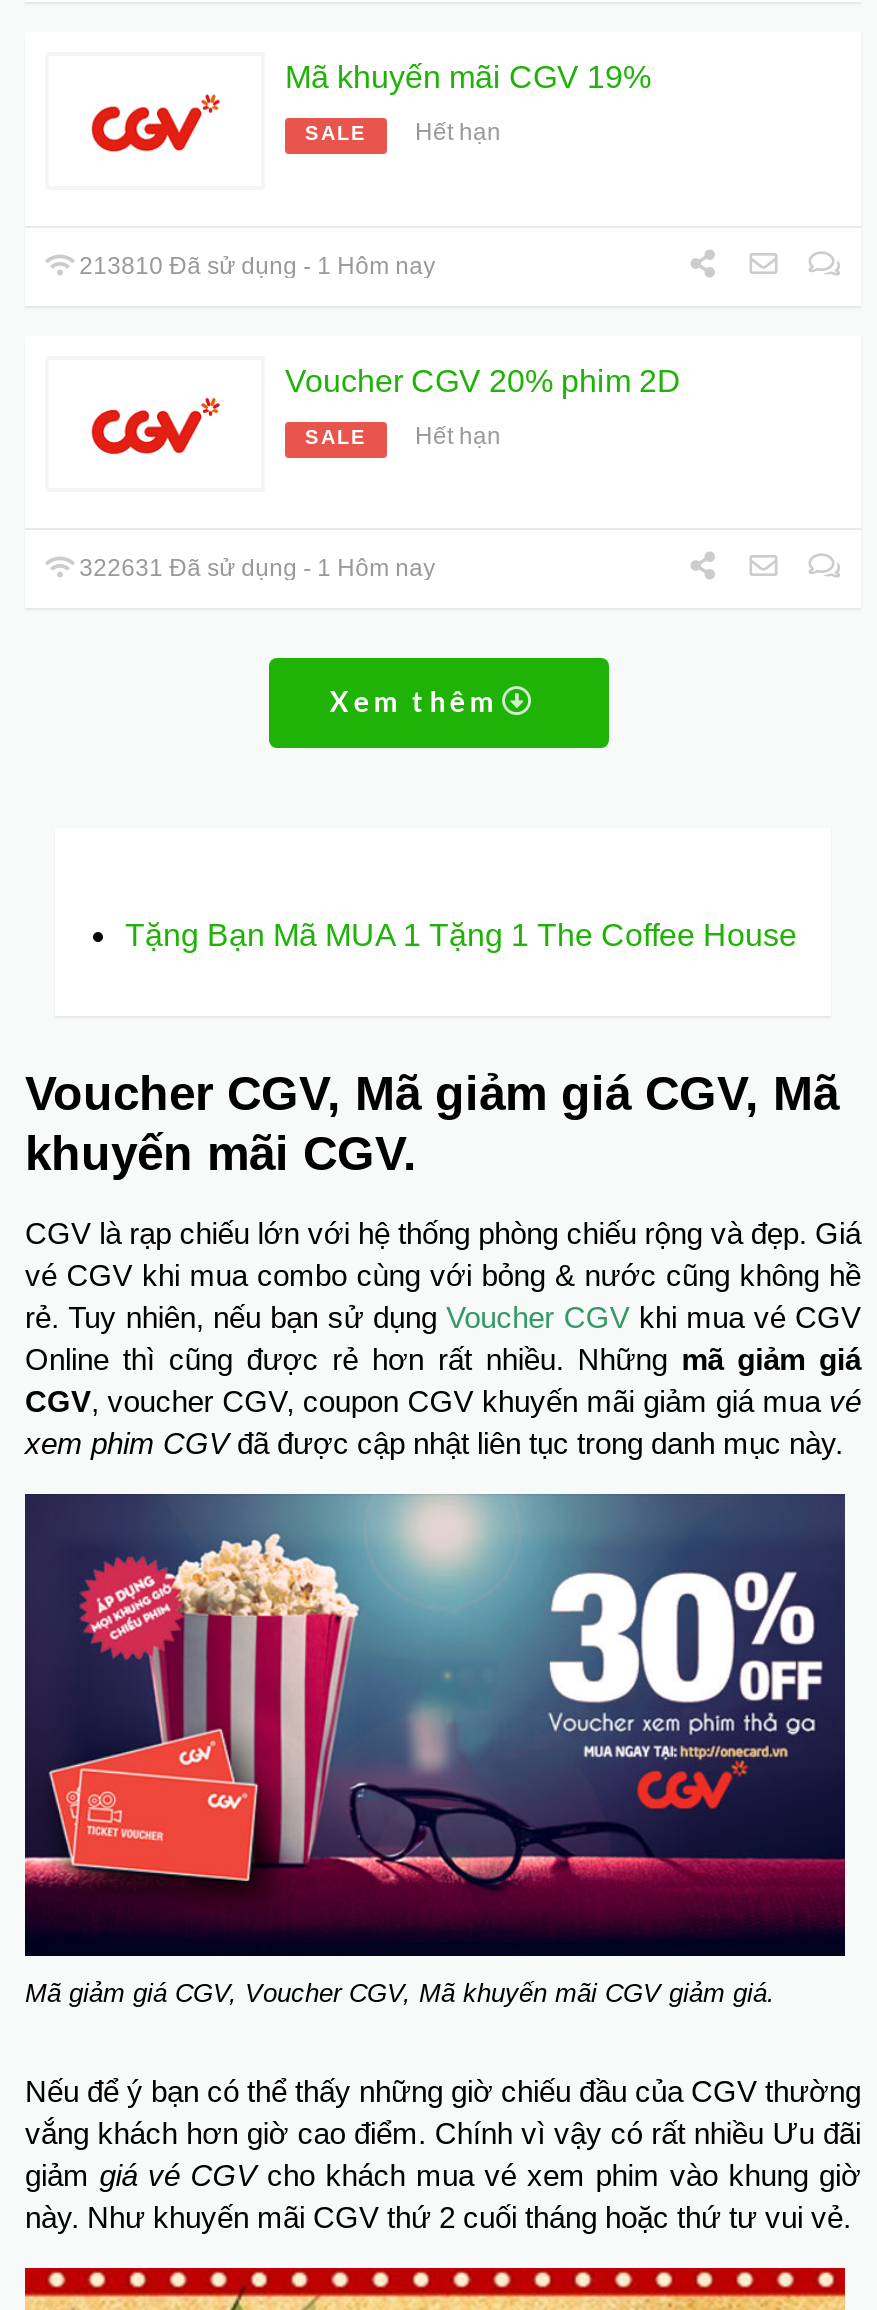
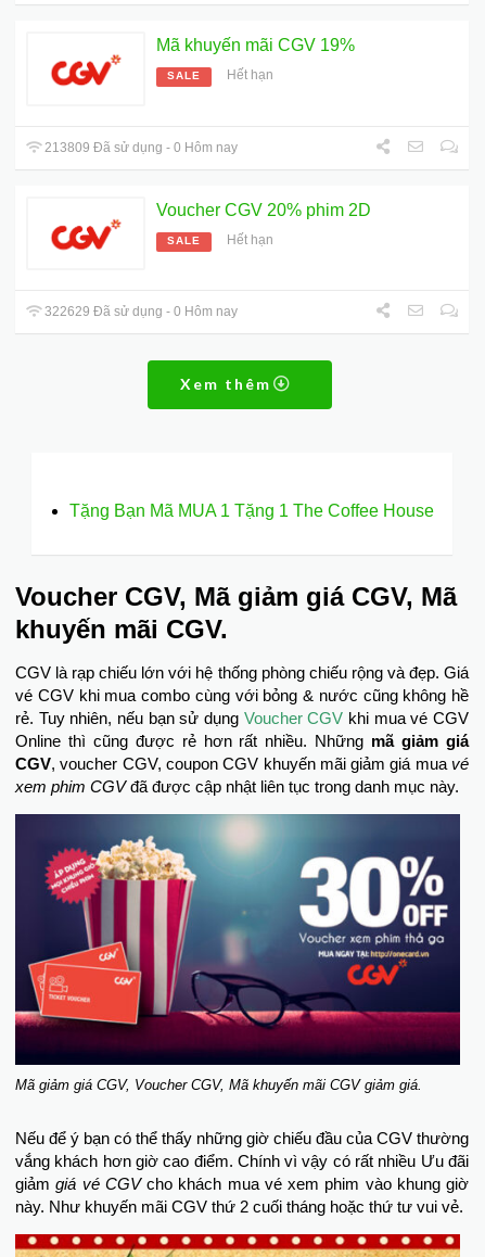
- 213810 Đã sử dụng - 1 Hôm nay
+ 213809 Đã sử dụng - 0 Hôm nay

- 322631 Đã sử dụng - 1 Hôm nay
+ 322629 Đã sử dụng - 0 Hôm nay
